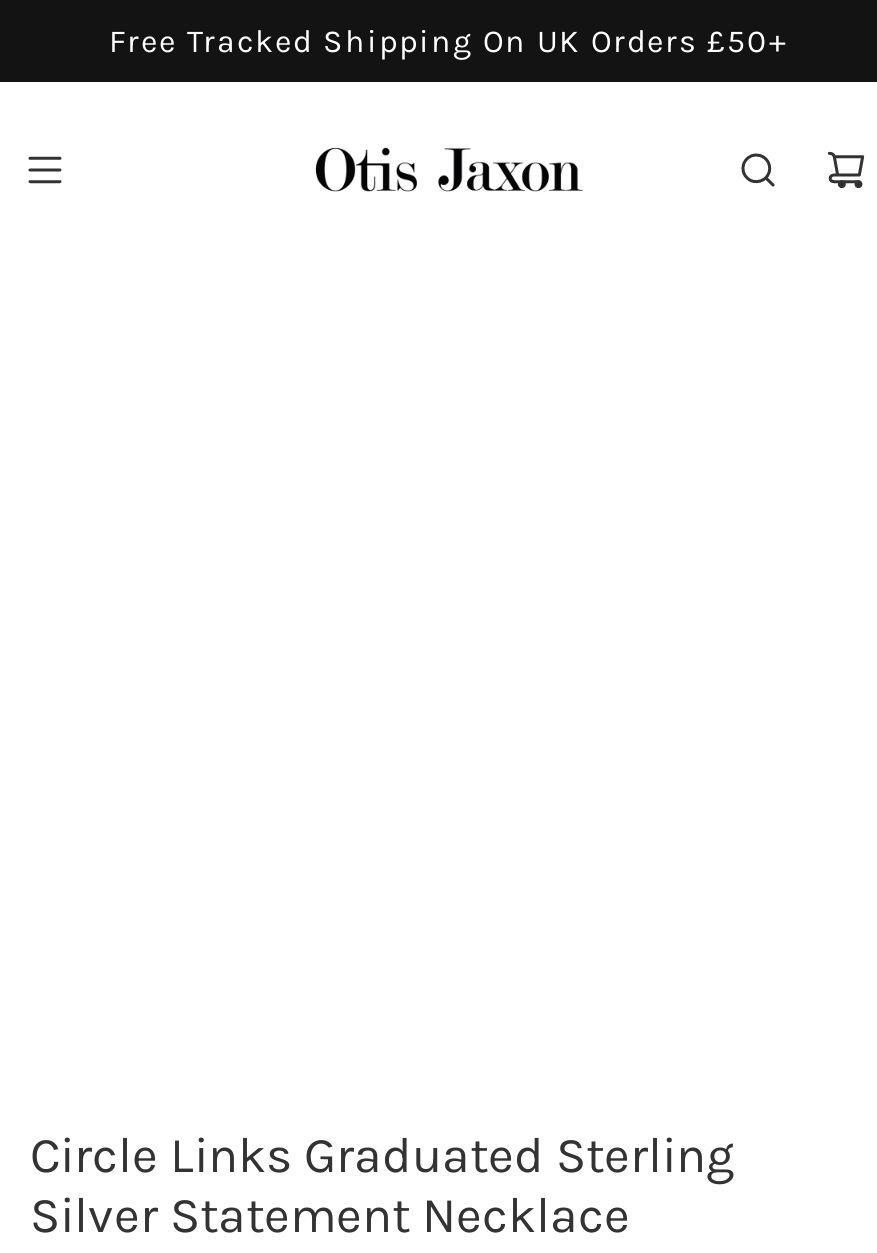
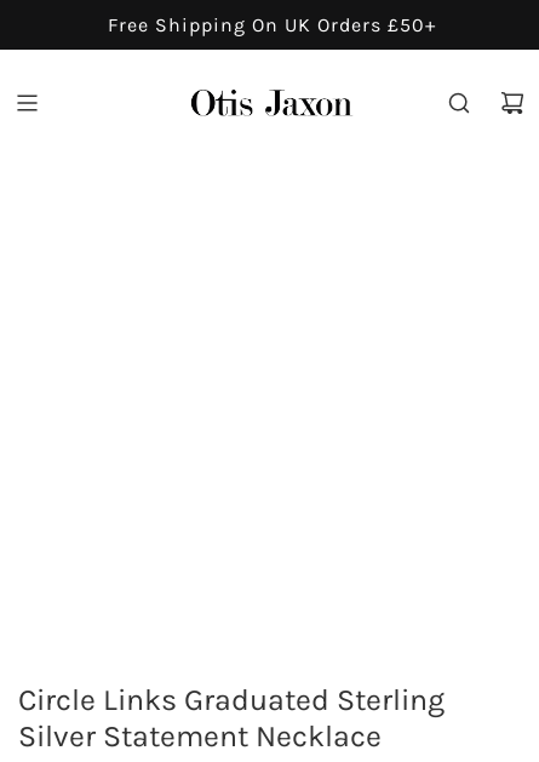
- Free Tracked Shipping On UK Orders £50+
+ Free Shipping On UK Orders £50+
